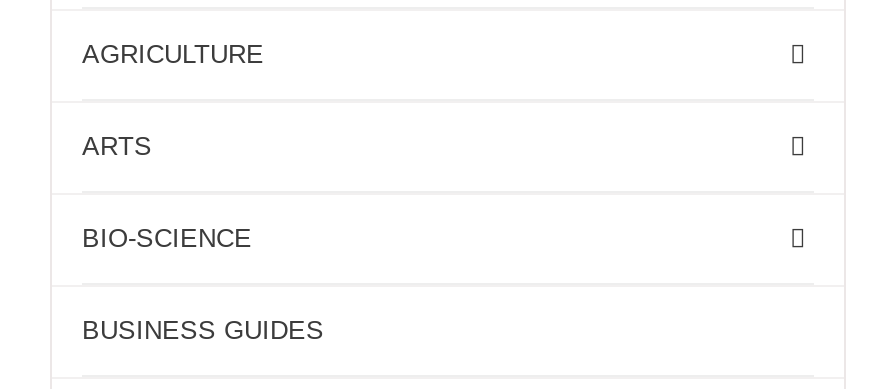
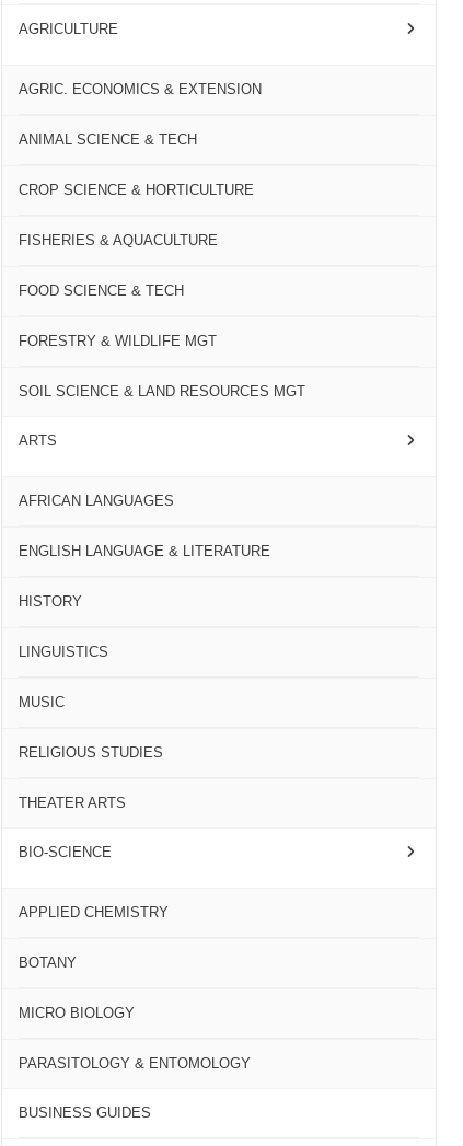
+ AGRIC. ECONOMICS & EXTENSION
+ ANIMAL SCIENCE & TECH
+ CROP SCIENCE & HORTICULTURE
+ FISHERIES & AQUACULTURE
+ FOOD SCIENCE & TECH
+ FORESTRY & WILDLIFE MGT
+ SOIL SCIENCE & LAND RESOURCES MGT

+ AFRICAN LANGUAGES
+ ENGLISH LANGUAGE & LITERATURE
+ HISTORY
+ LINGUISTICS
+ MUSIC
+ RELIGIOUS STUDIES
+ THEATER ARTS

+ APPLIED CHEMISTRY
+ BOTANY
+ MICRO BIOLOGY
+ PARASITOLOGY & ENTOMOLOGY
